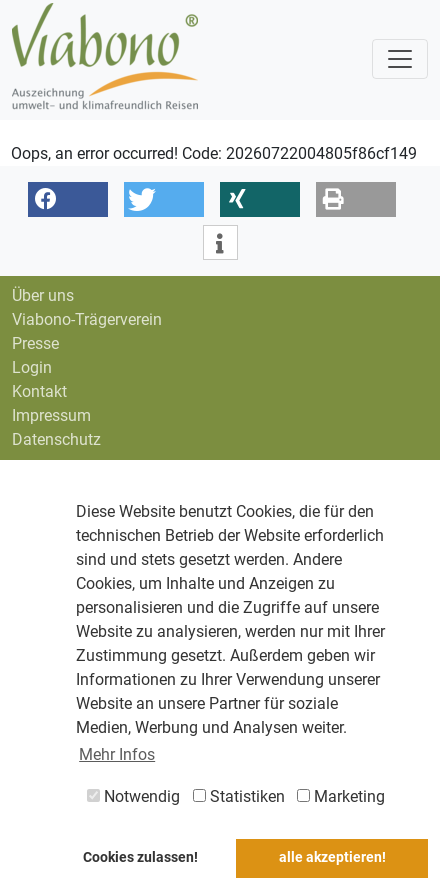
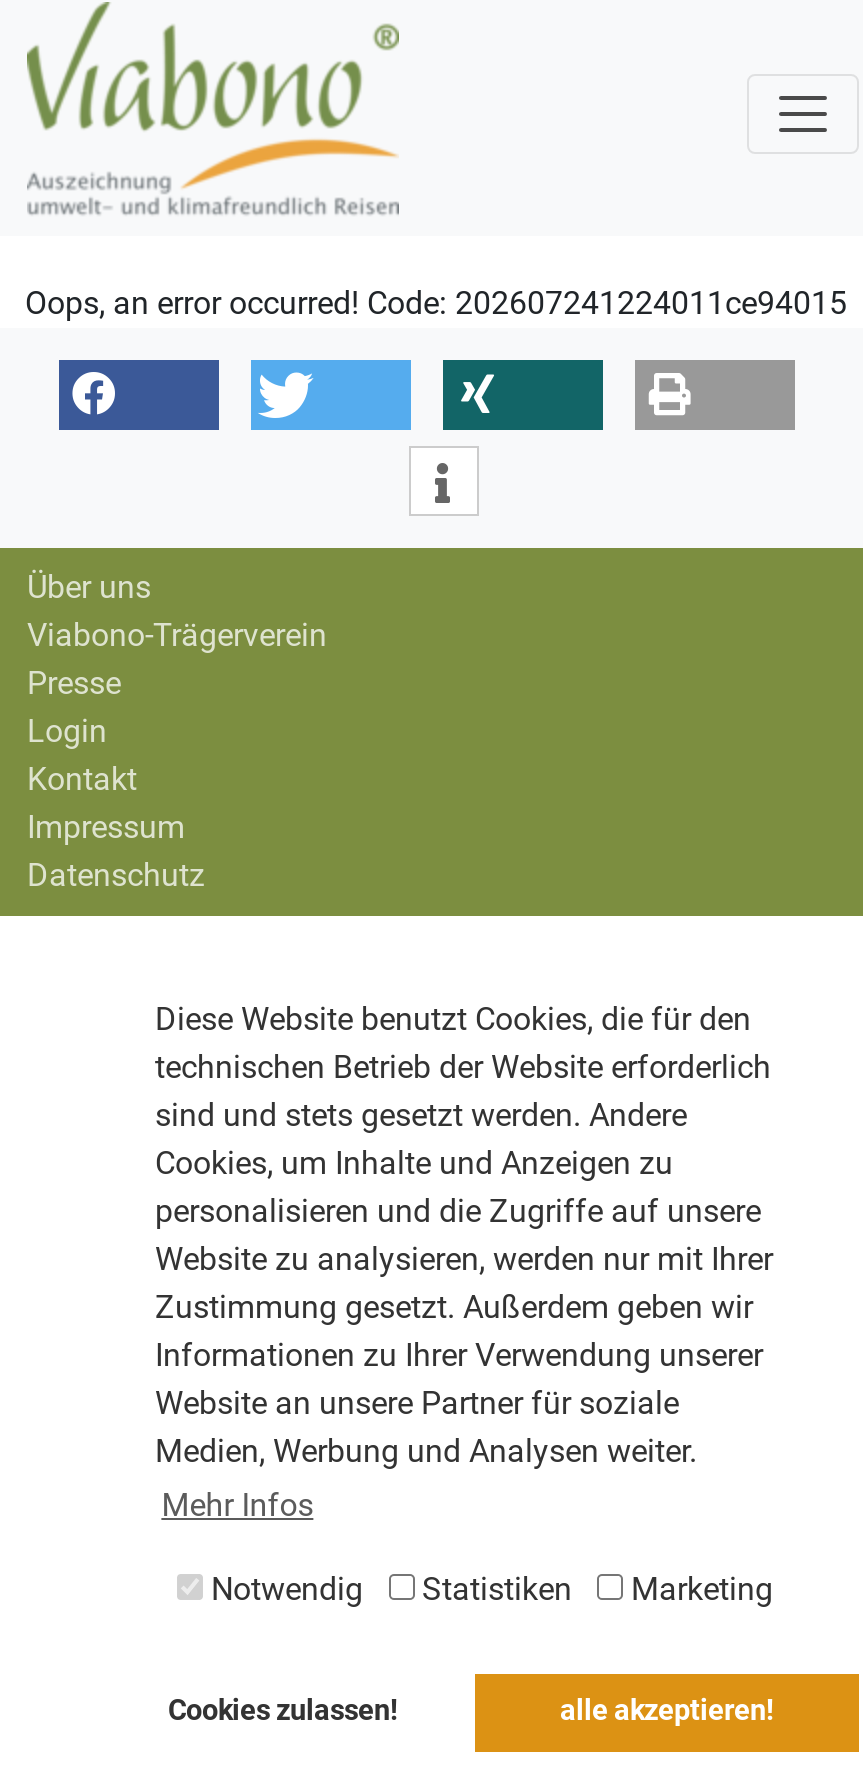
- Oops, an error occurred! Code: 20260722004805f86cf149
+ Oops, an error occurred! Code: 202607241224011ce94015
